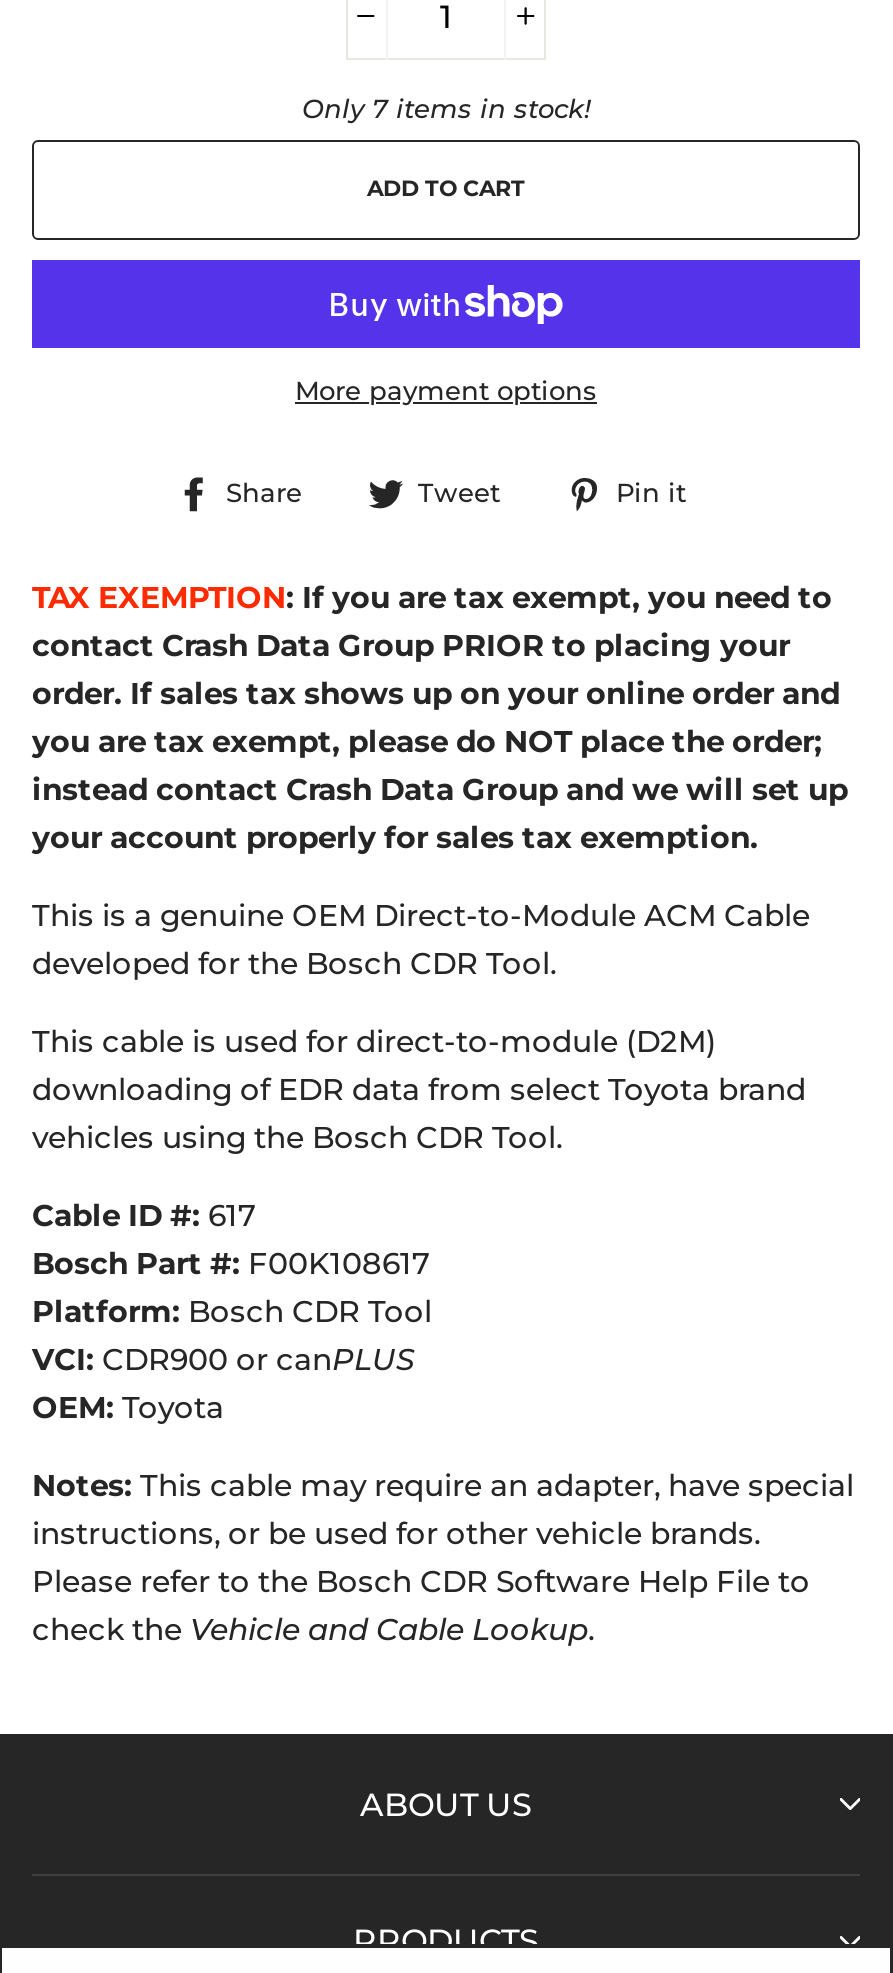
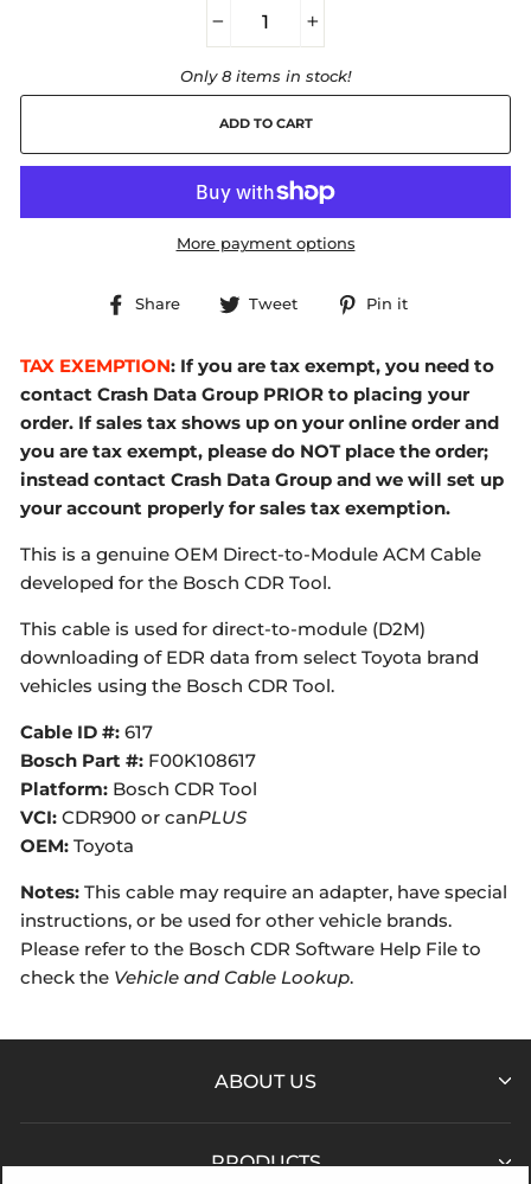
- Only 7 items in stock!
+ Only 8 items in stock!
